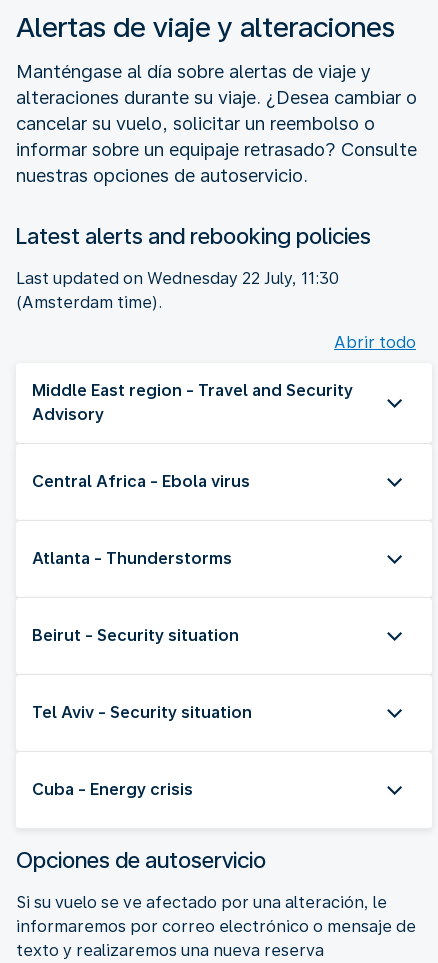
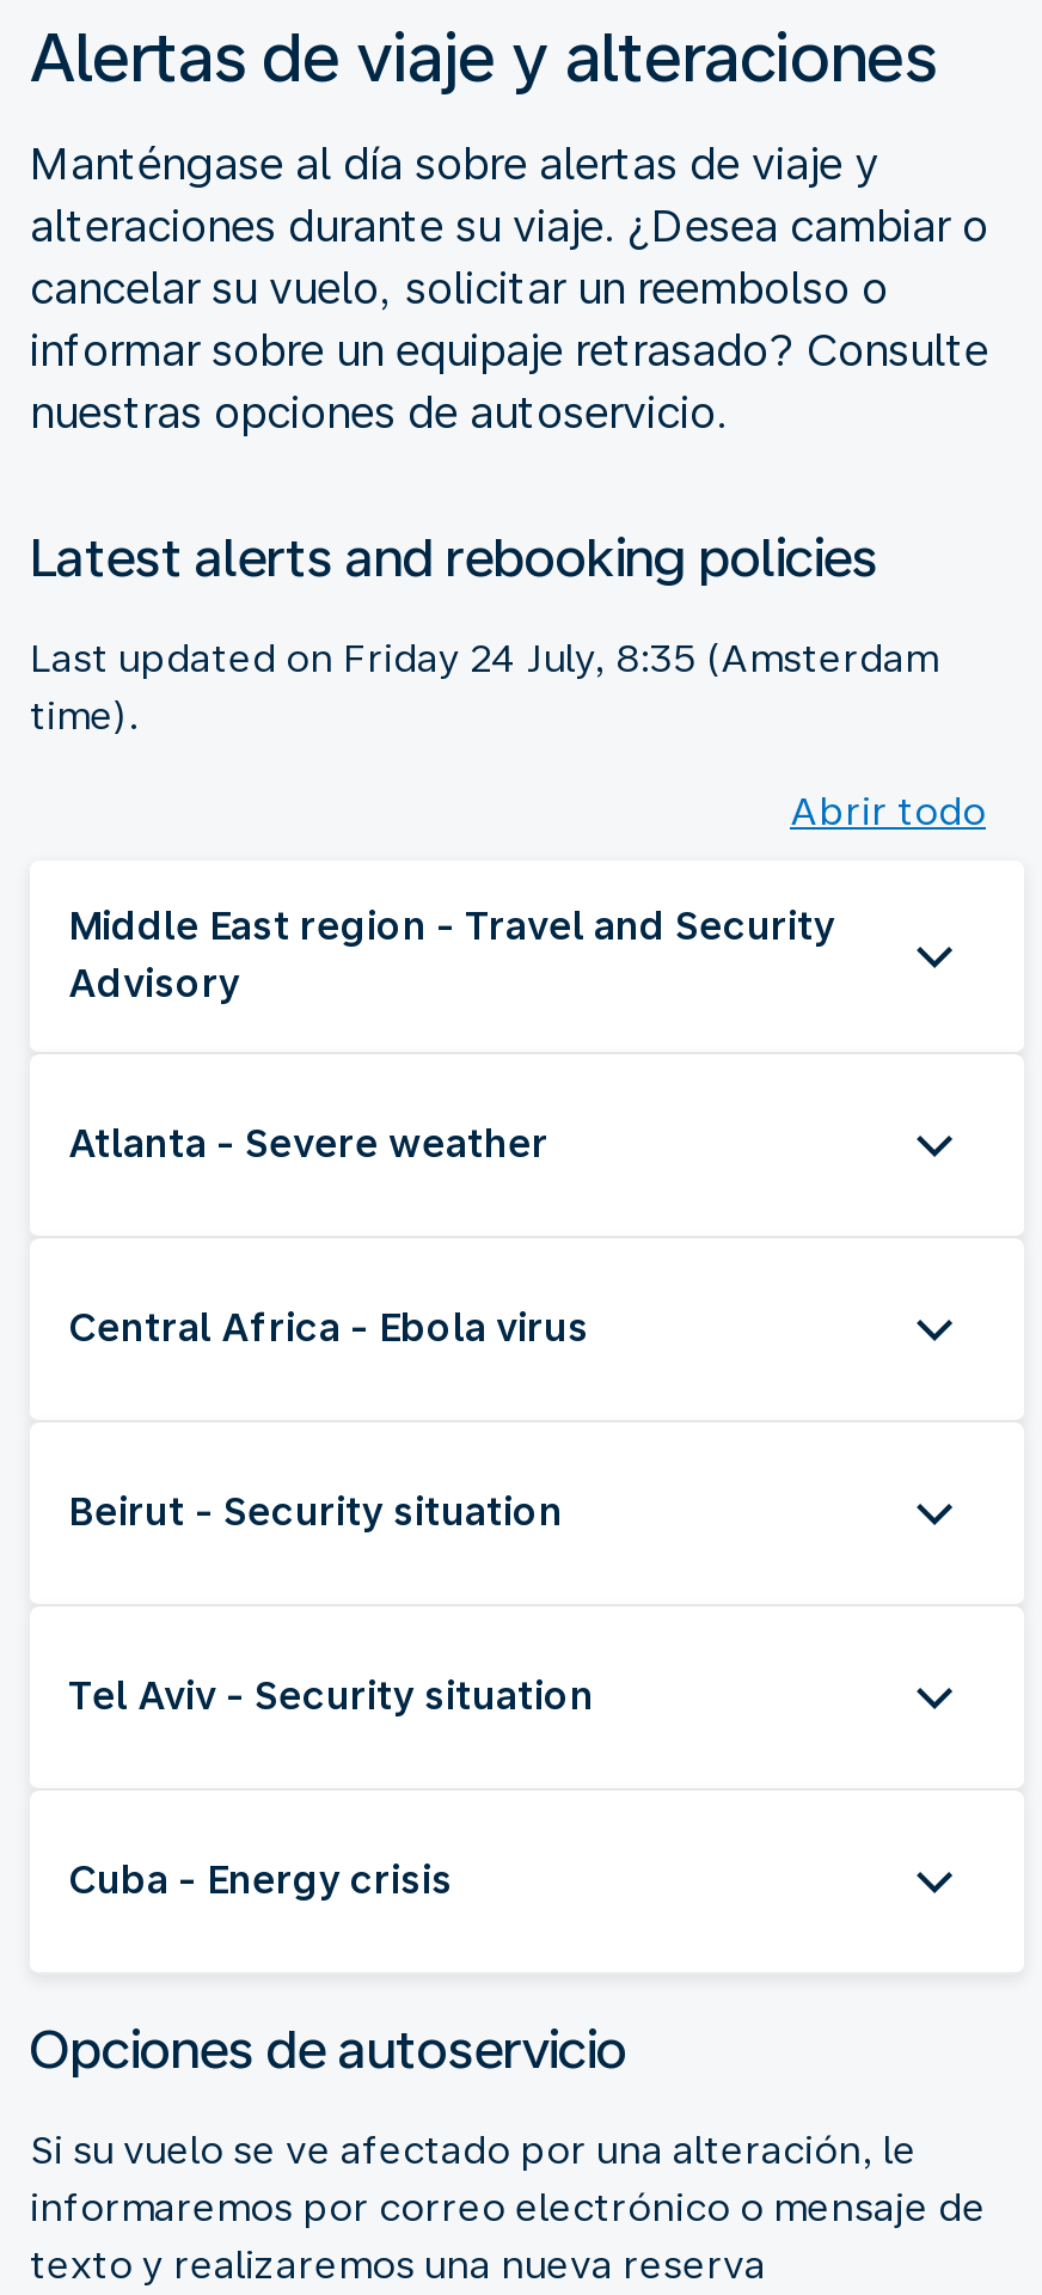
- Last updated on Wednesday 22 July, 11:30
- (Amsterdam time).
+ Last updated on Friday 24 July, 8:35 (Amsterdam
+ time).

+ Atlanta - Severe weather

moved down: Central Africa - Ebola virus

- Atlanta - Thunderstorms
